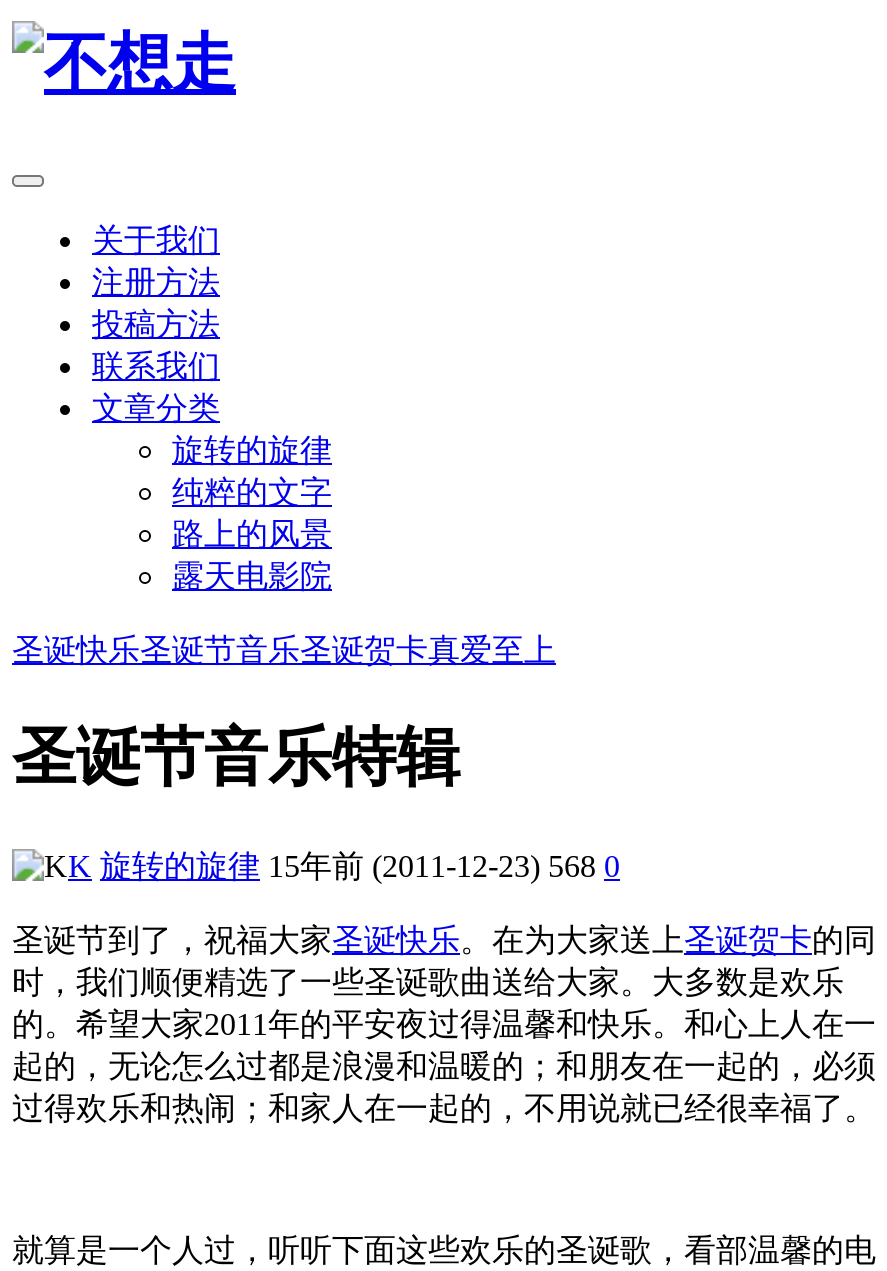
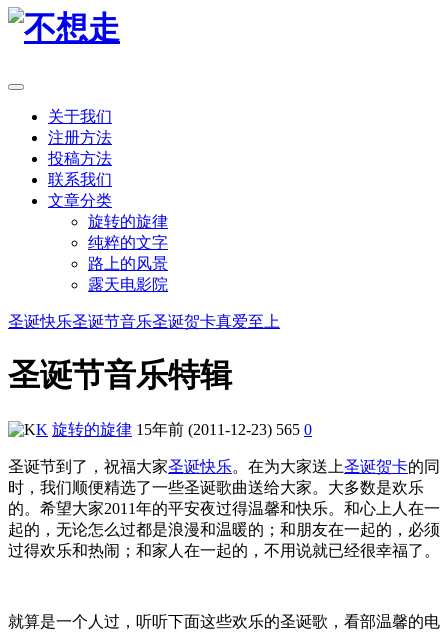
- K 旋转的旋律 15年前 (2011-12-23) 568 0
+ K 旋转的旋律 15年前 (2011-12-23) 565 0
